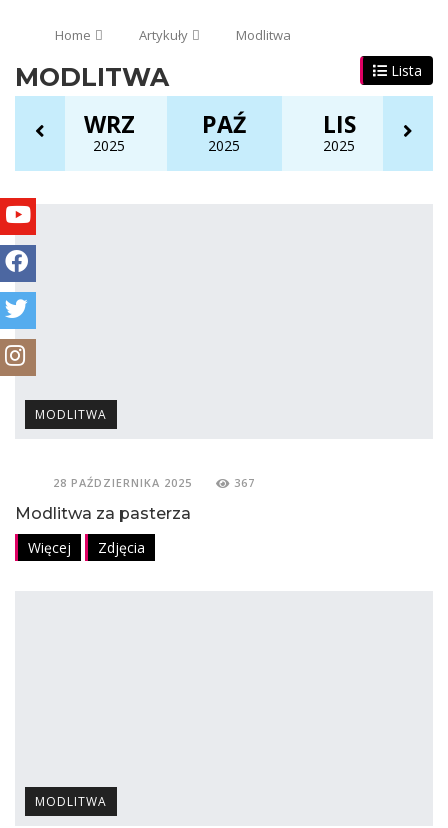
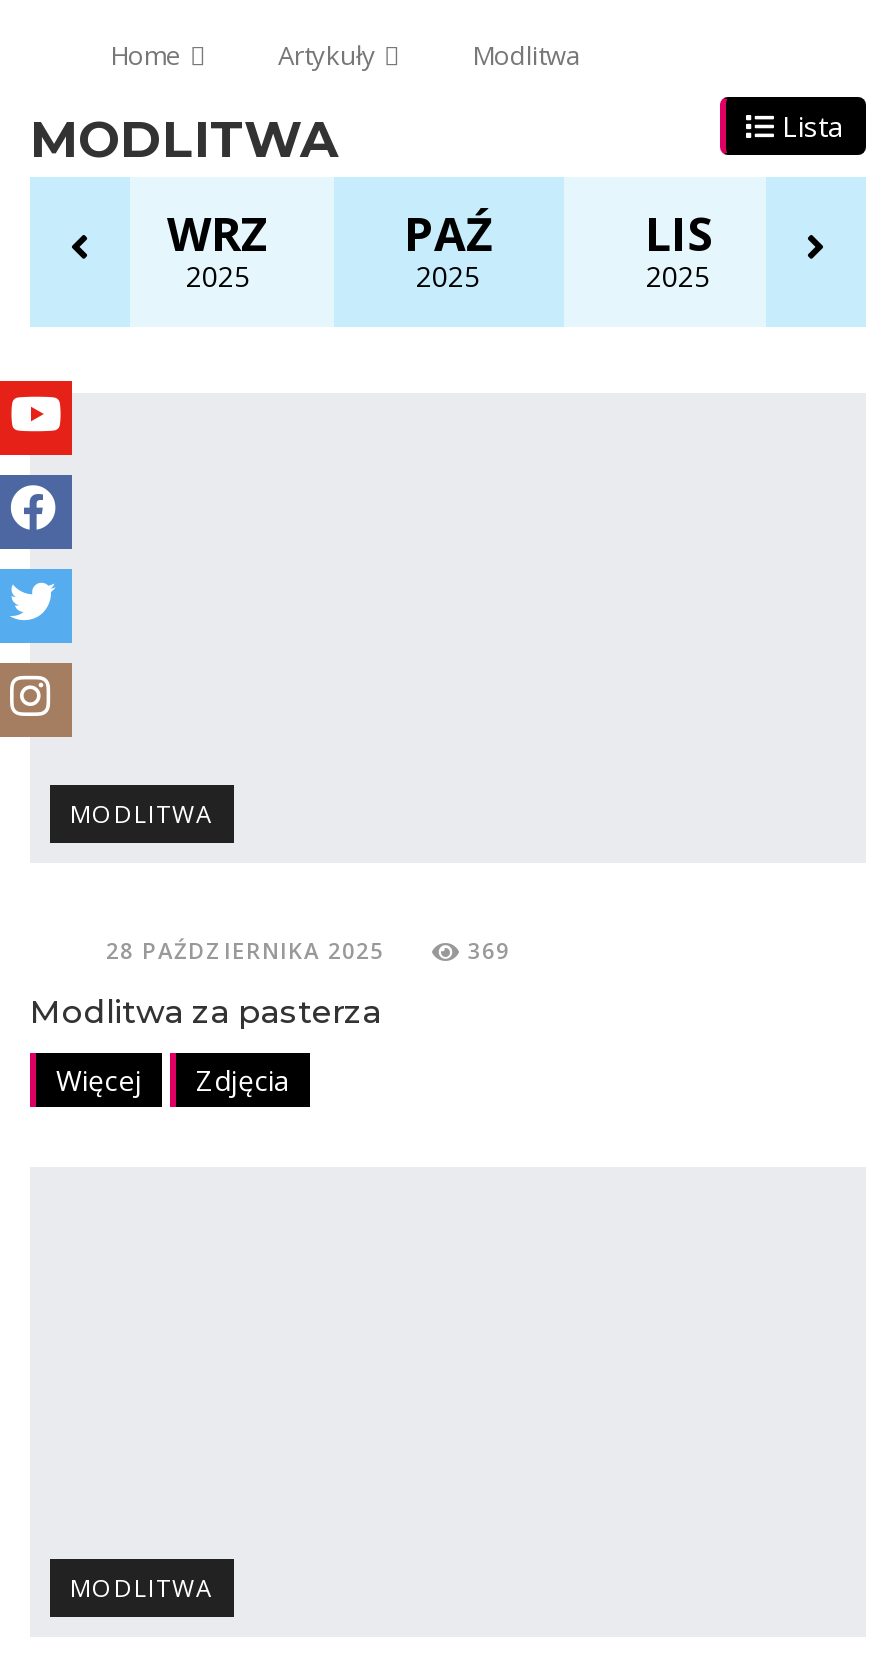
- 367
+ 369
